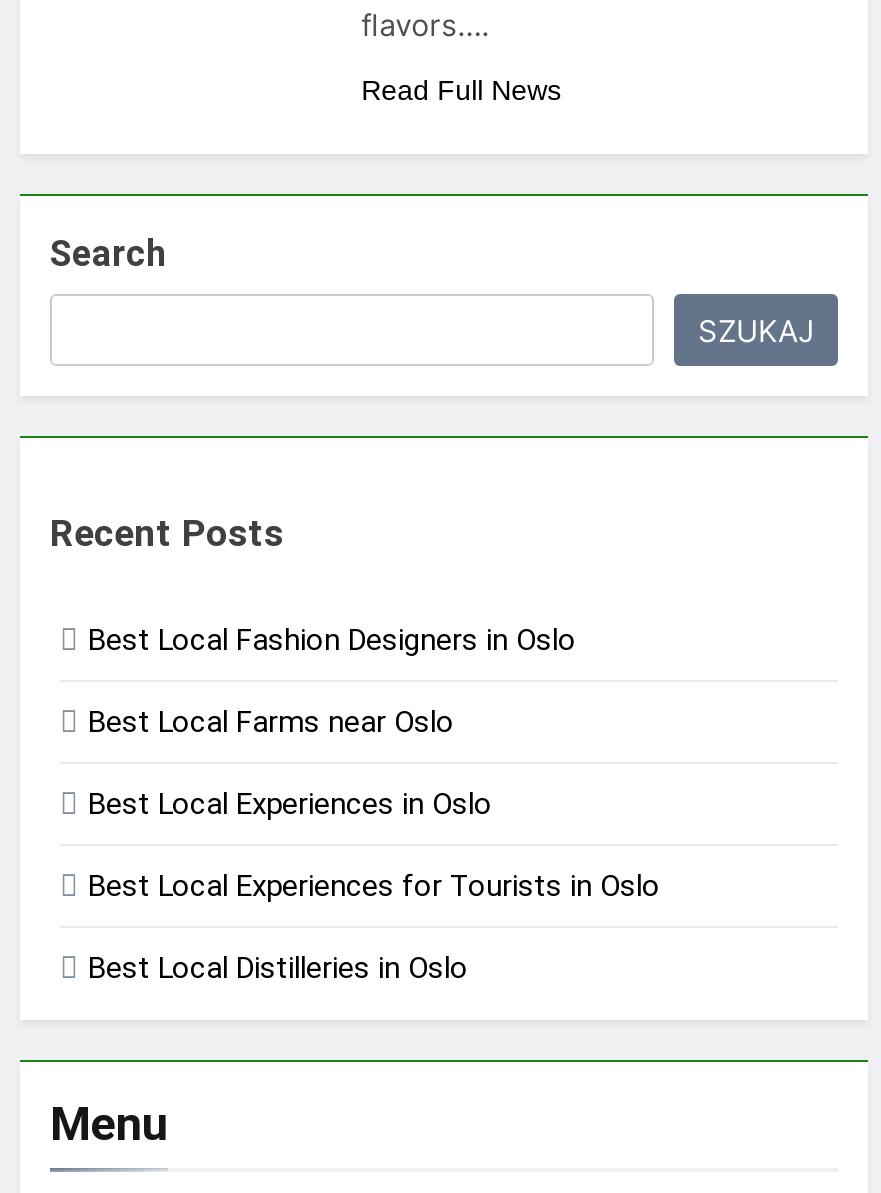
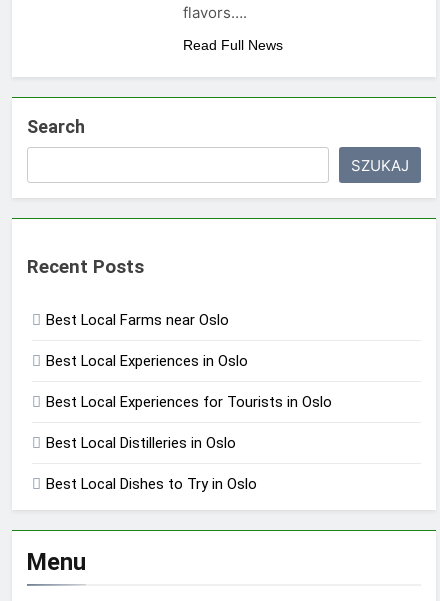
- Best Local Fashion Designers in Oslo

moved up: Best Local Farms near Oslo | Best Local Experiences in Oslo | Best Local Experiences for Tourists in Oslo | Best Local Distilleries in Oslo

+ Best Local Dishes to Try in Oslo
